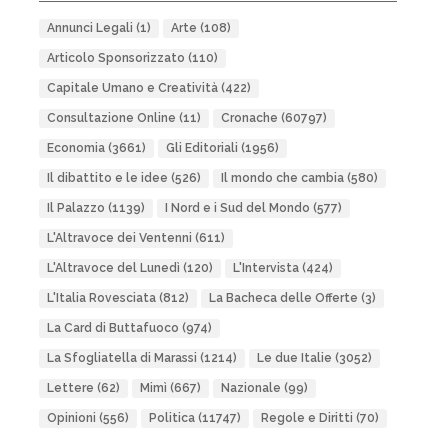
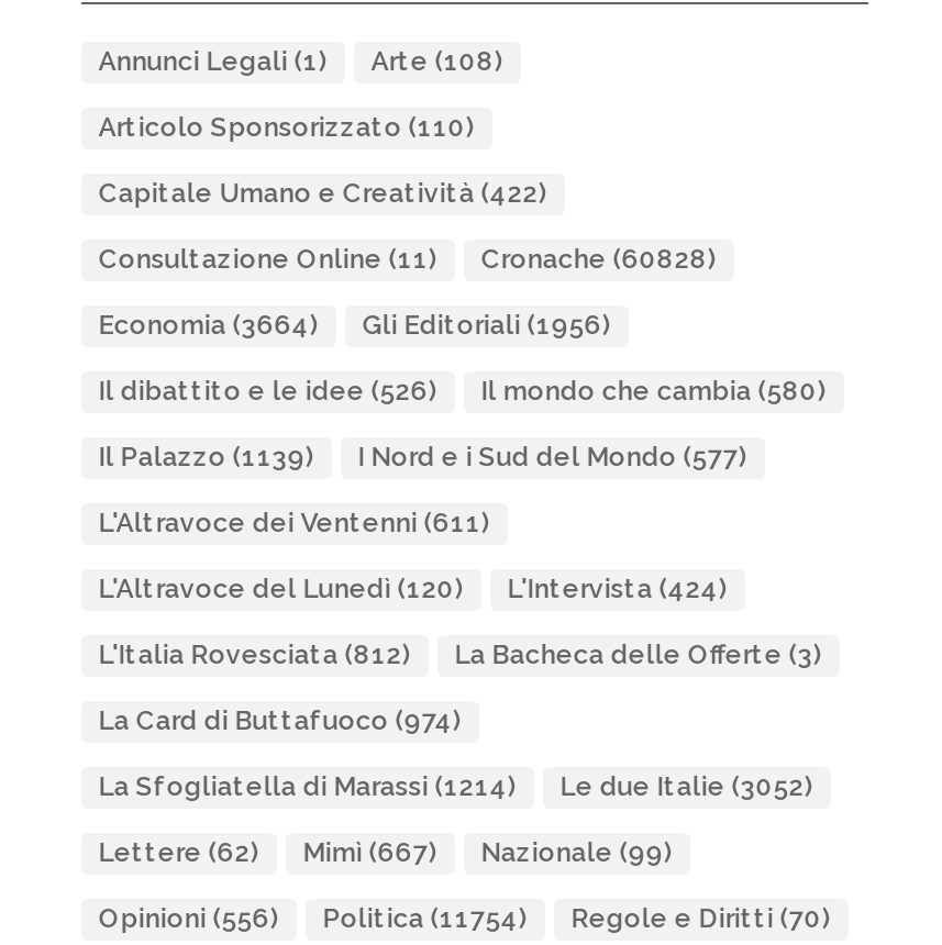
- Consultazione Online (11) Cronache (60797)
+ Consultazione Online (11) Cronache (60828)

- Economia (3661) Gli Editoriali (1956)
+ Economia (3664) Gli Editoriali (1956)

- Opinioni (556) Politica (11747) Regole e Diritti (70)
+ Opinioni (556) Politica (11754) Regole e Diritti (70)
